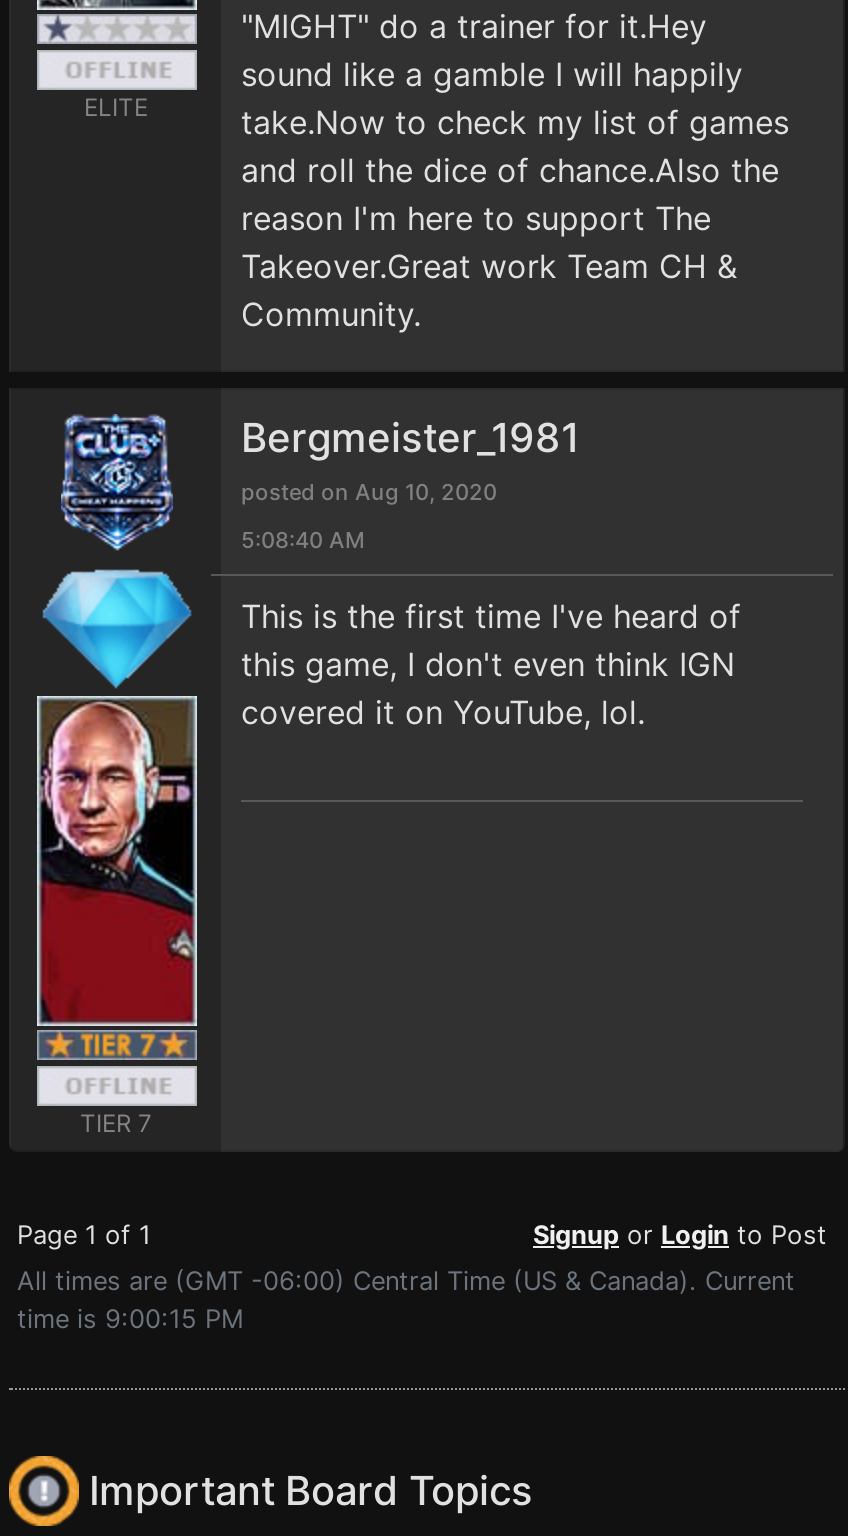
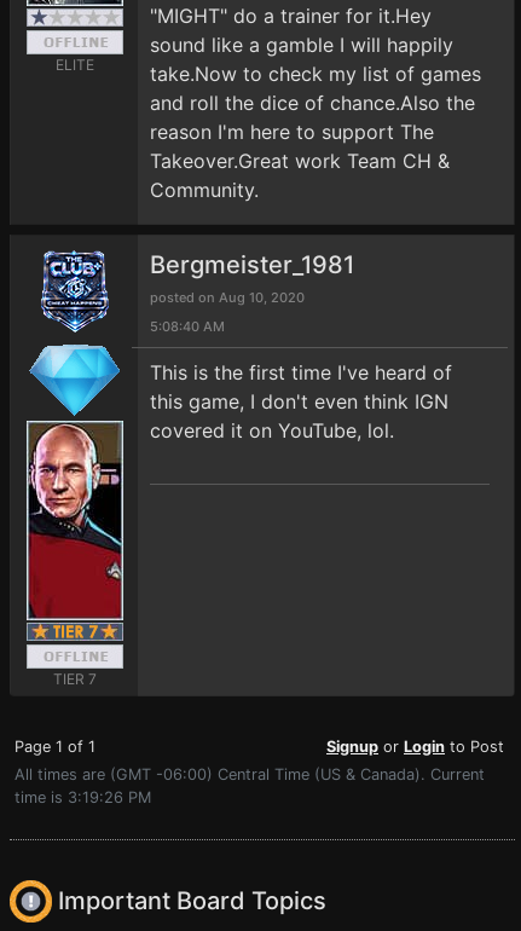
- time is 9:00:15 PM
+ time is 3:19:26 PM
